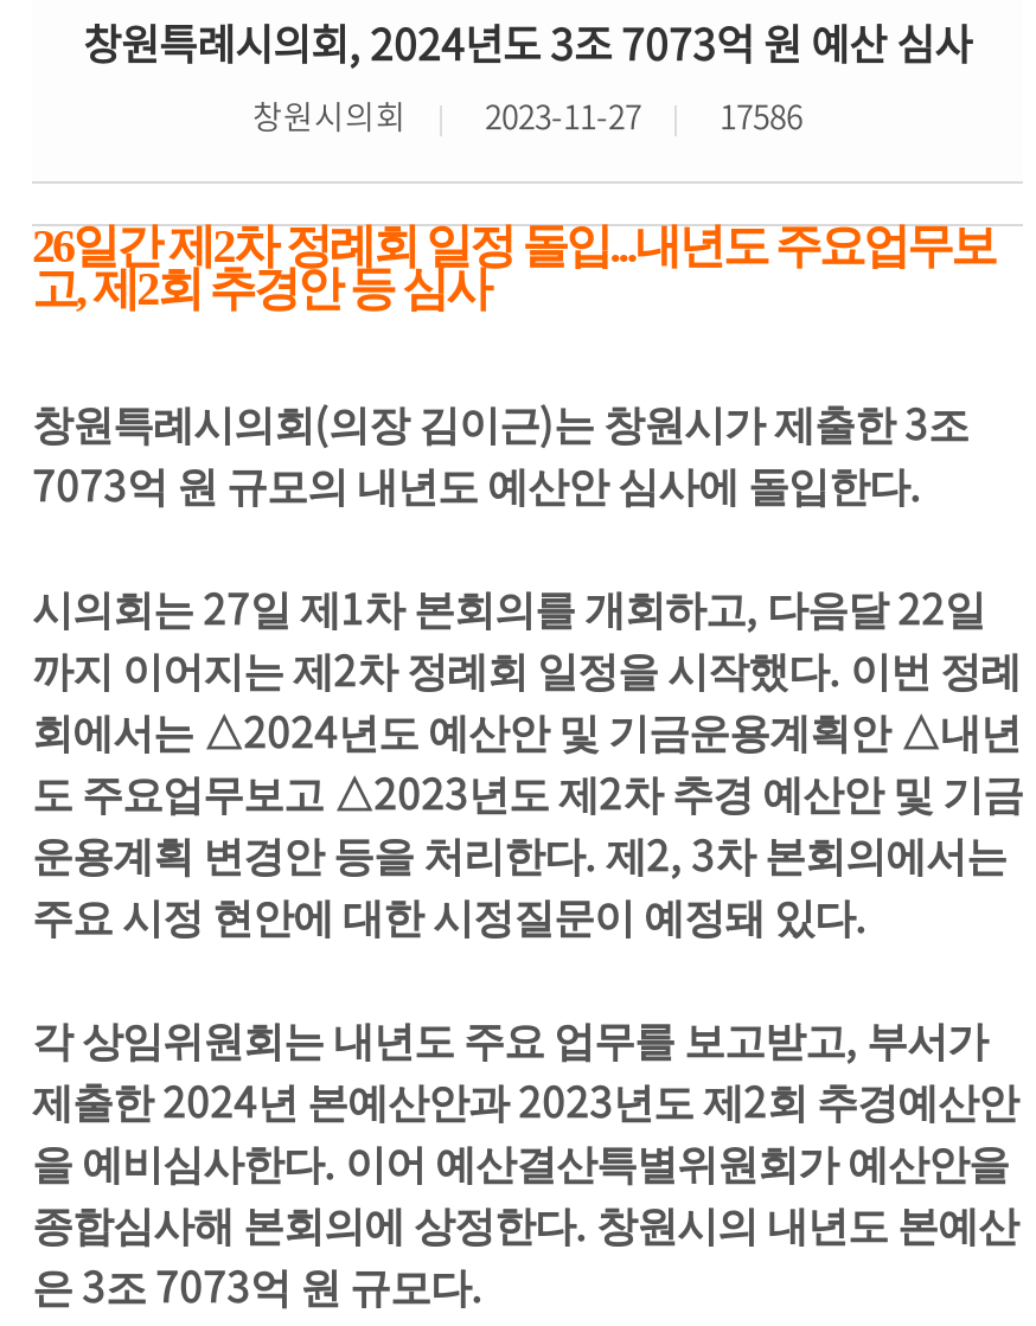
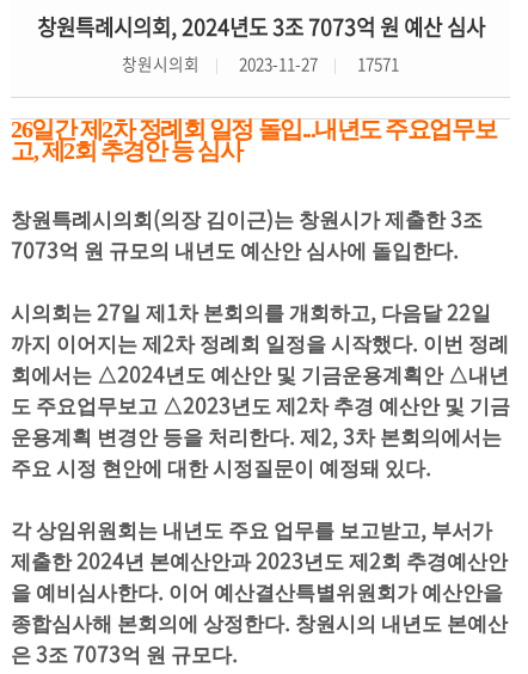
- 창원시의회 2023-11-27 17586
+ 창원시의회 2023-11-27 17571
